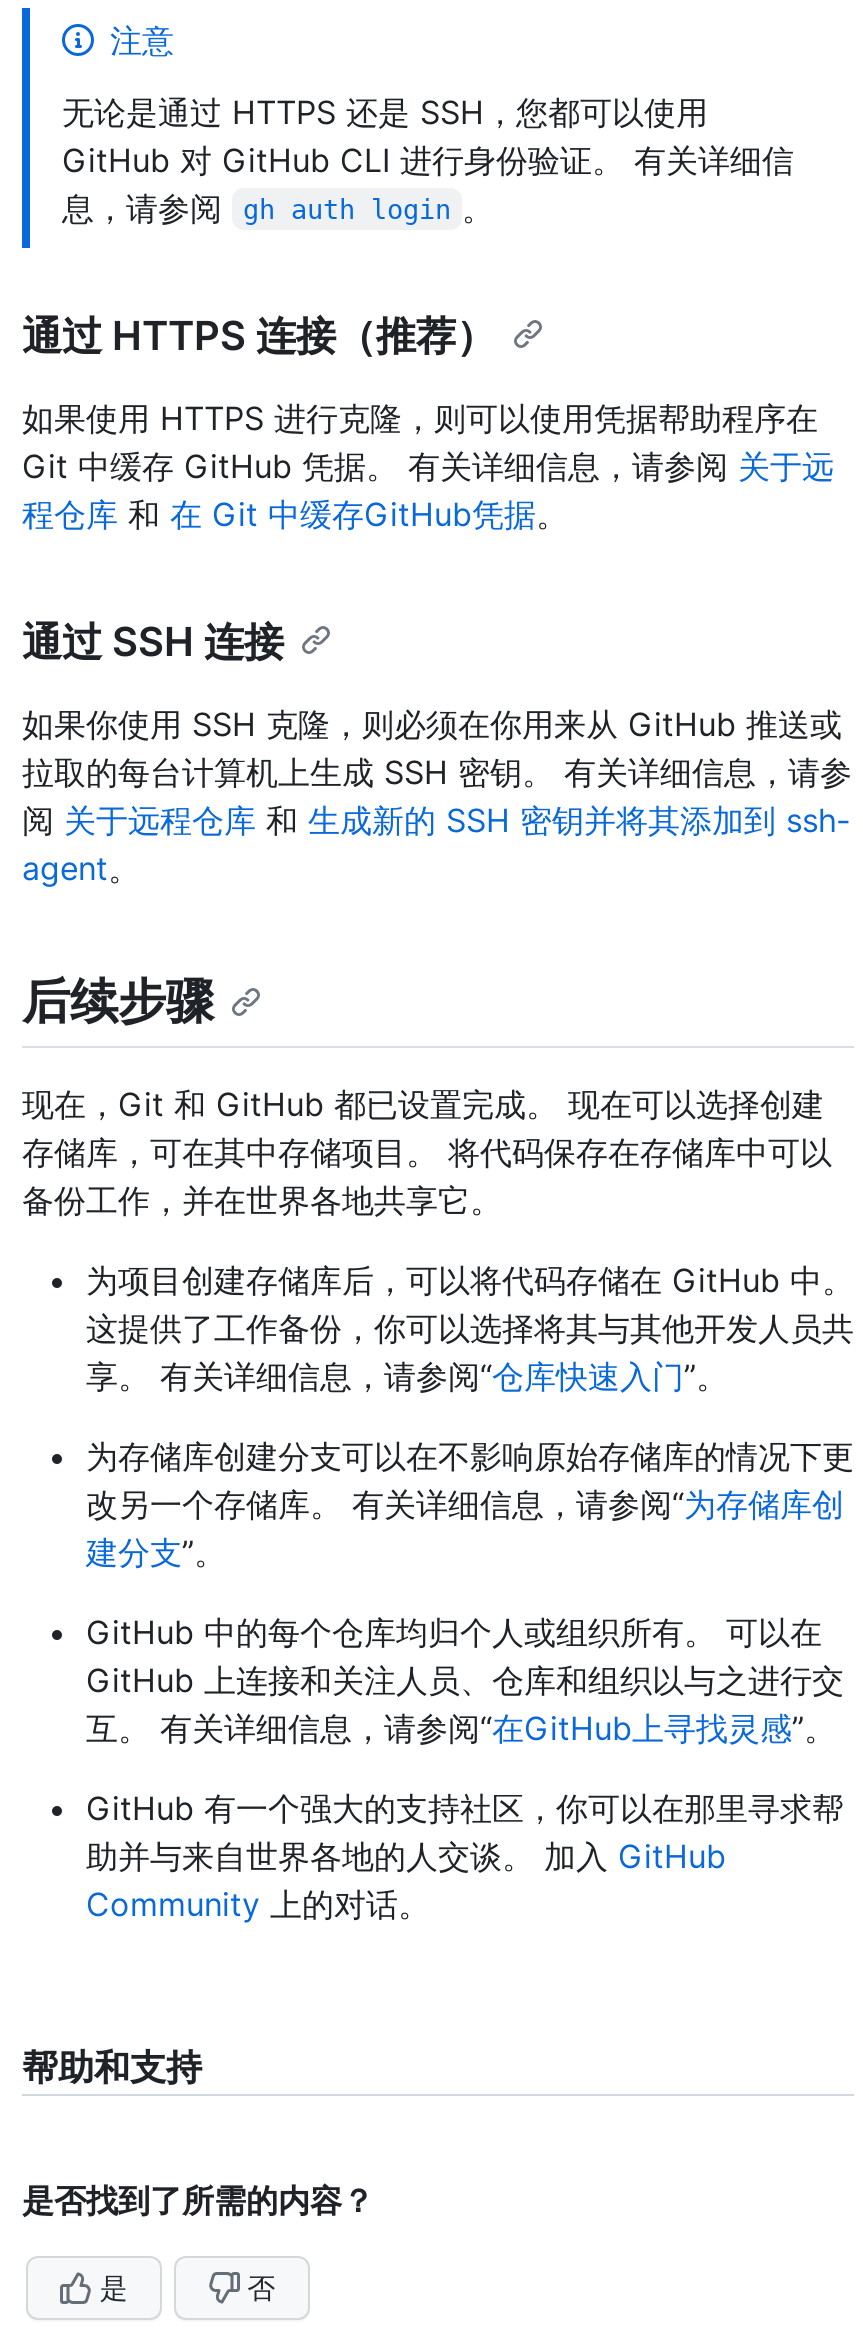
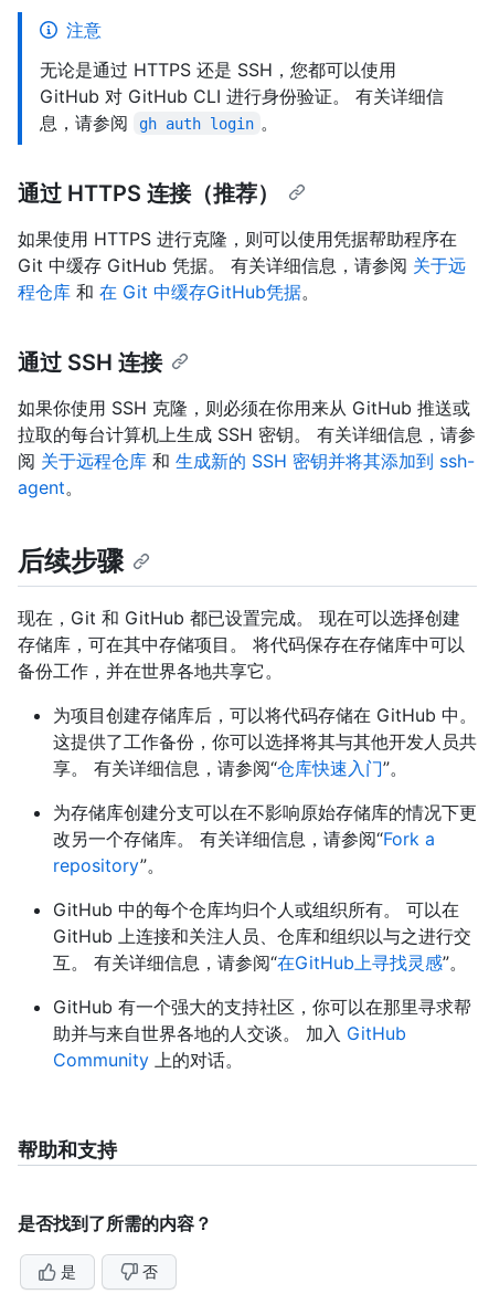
- 改另一个存储库。 有关详细信息，请参阅“为存储库创
- 建分支”。
+ 改另一个存储库。 有关详细信息，请参阅“Fork a
+ repository”。
